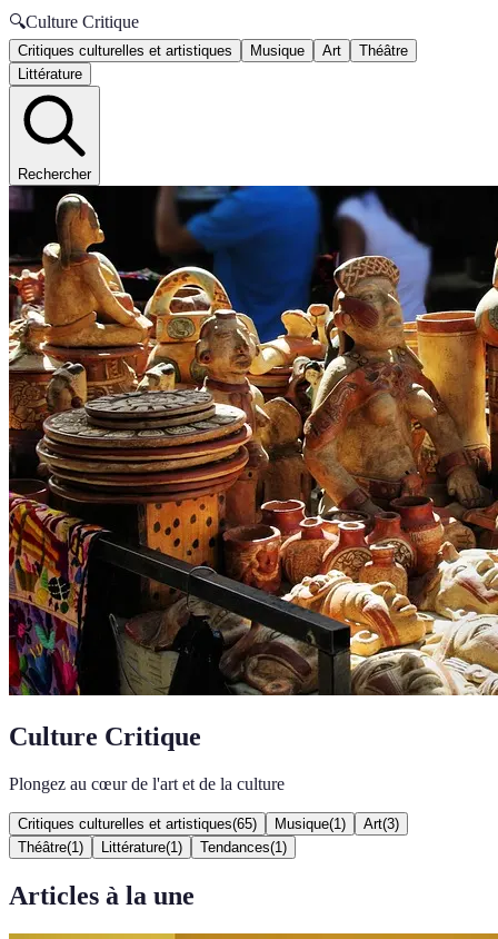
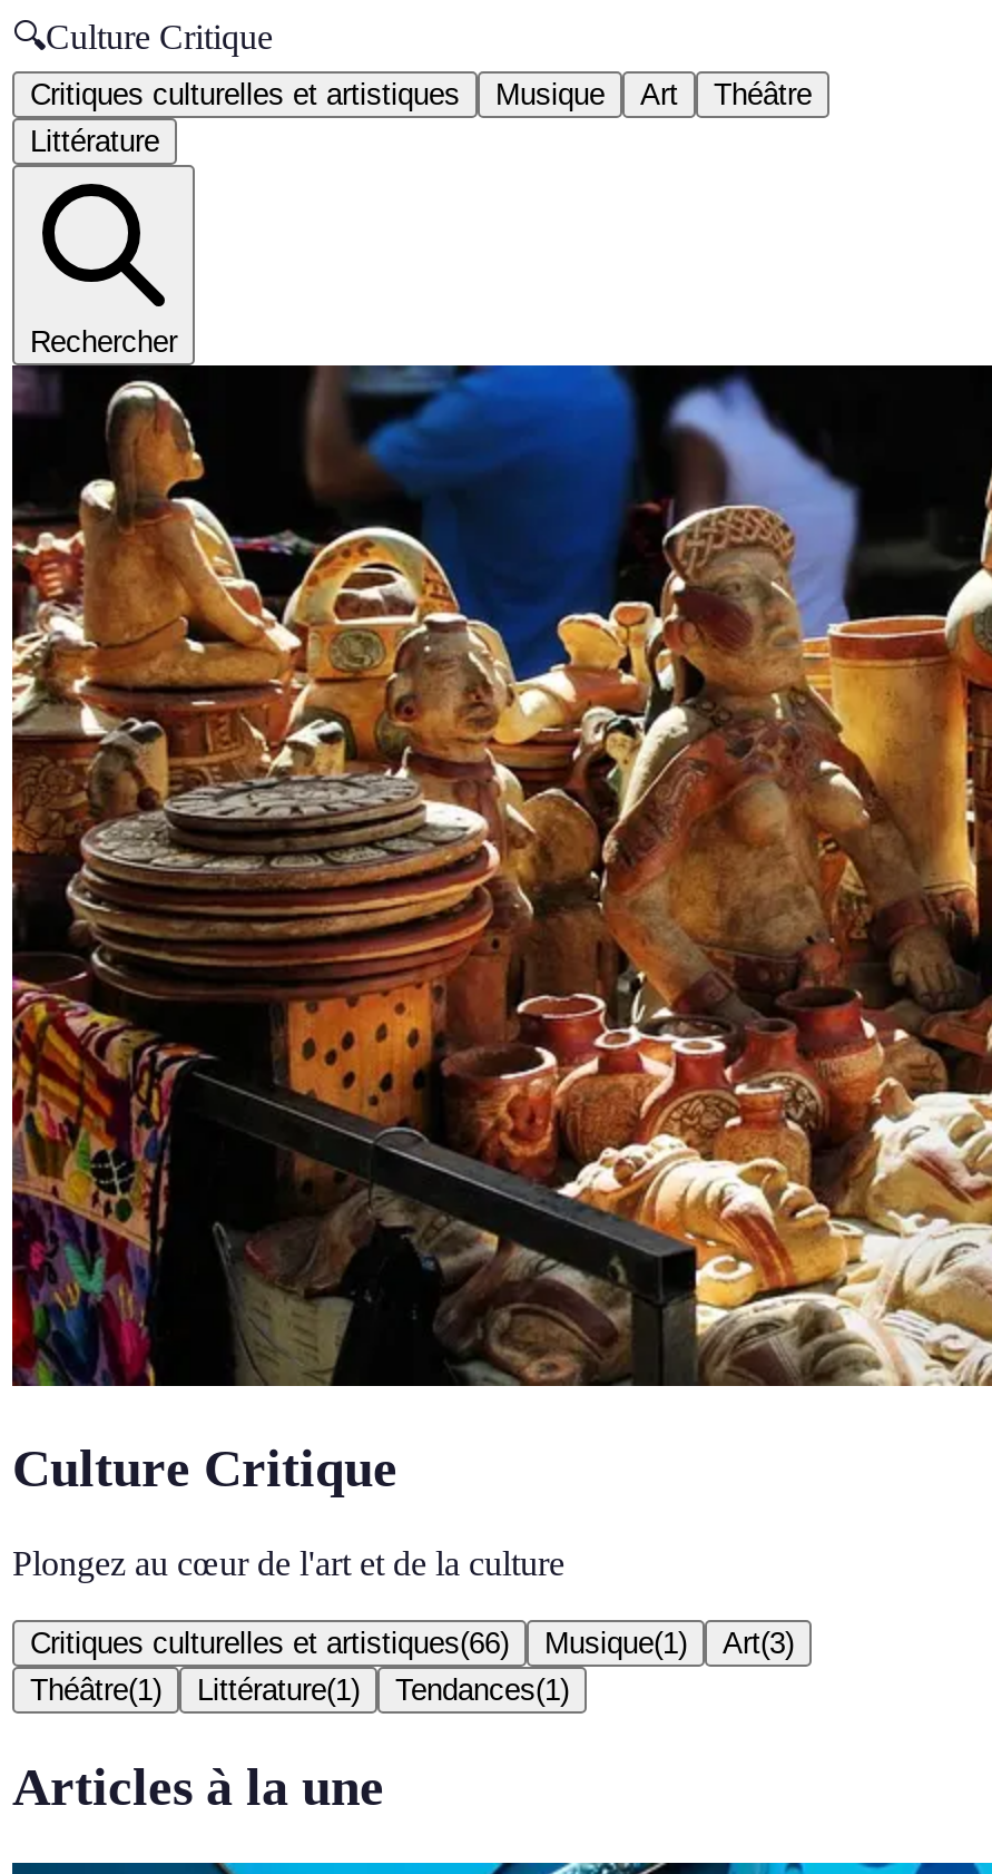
- Critiques culturelles et artistiques(65)
+ Critiques culturelles et artistiques(66)
